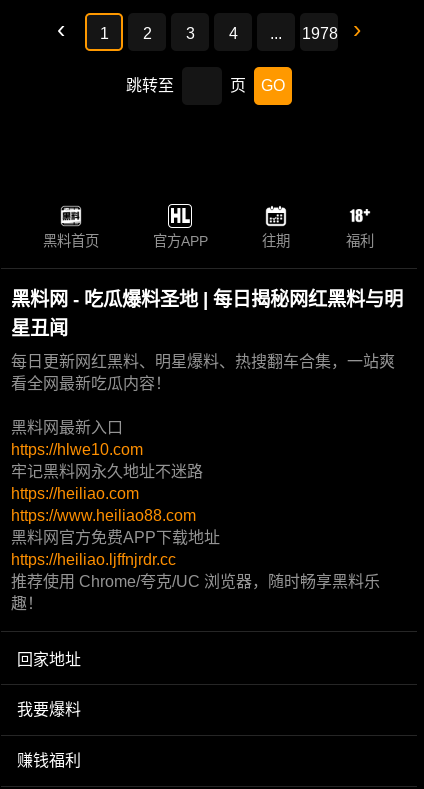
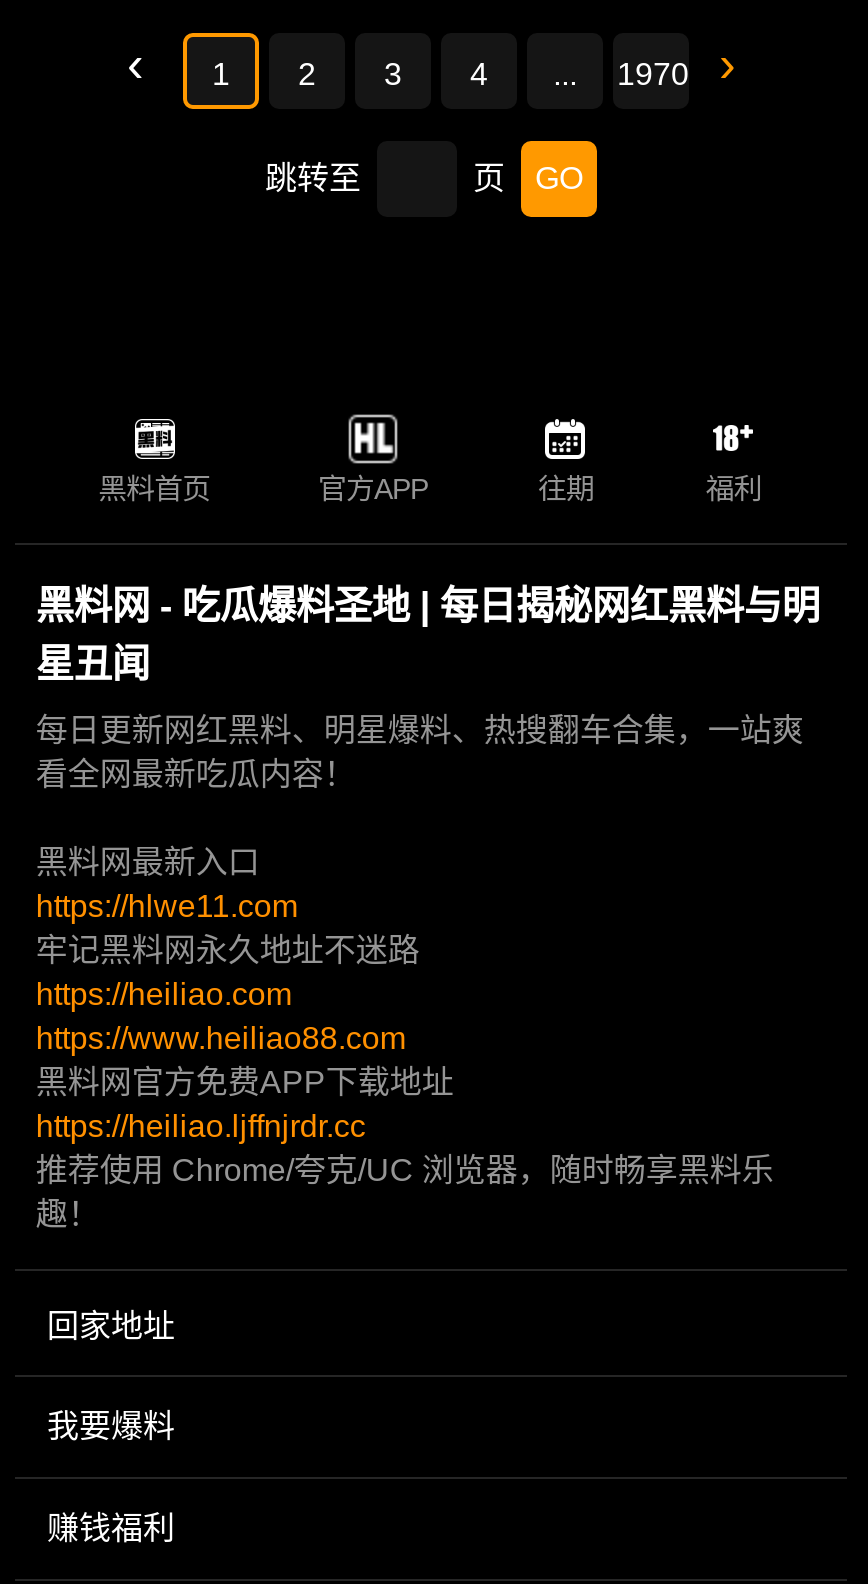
- 1978
+ 1970

- https://hlwe10.com
+ https://hlwe11.com
